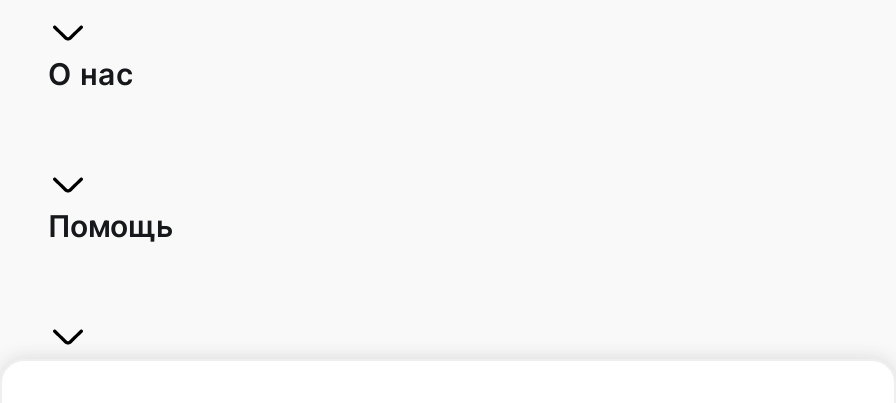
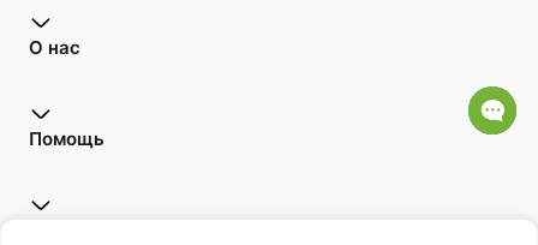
+ [image]
